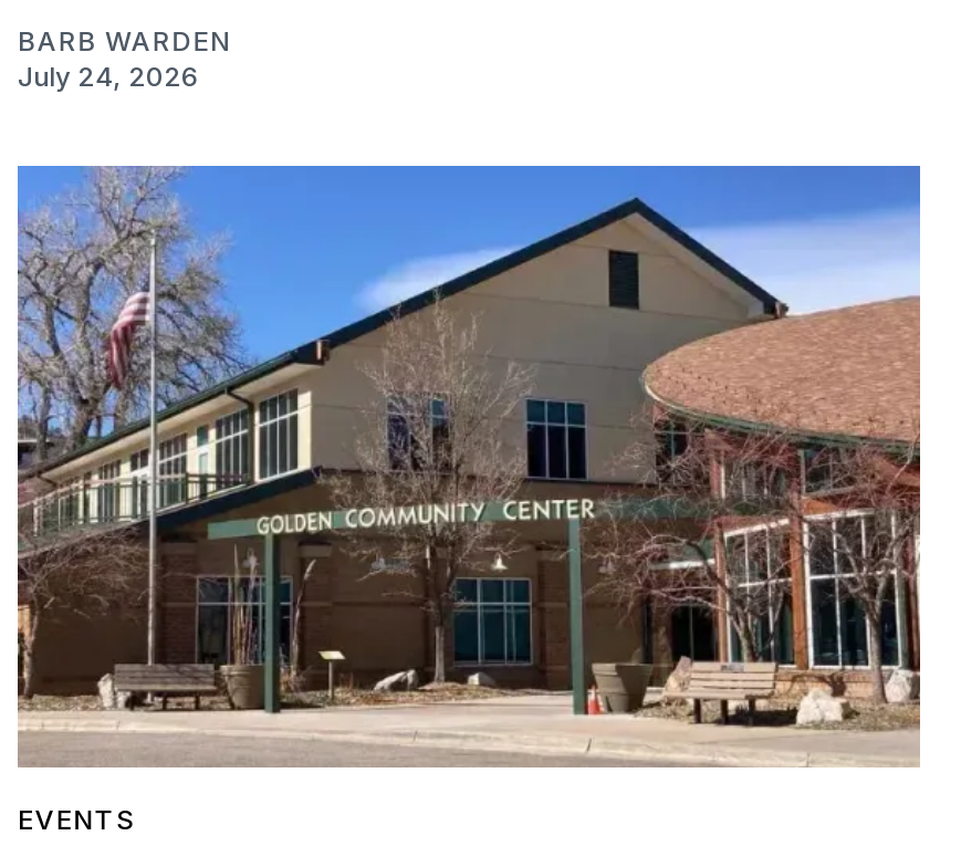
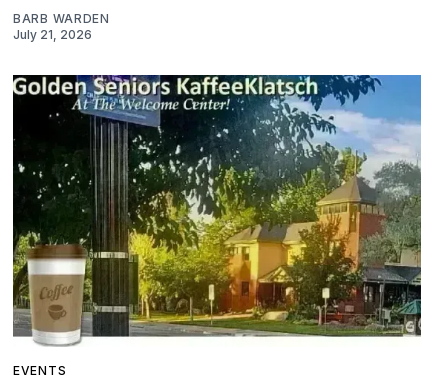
- July 24, 2026
+ July 21, 2026

- [image]
+ [image]
